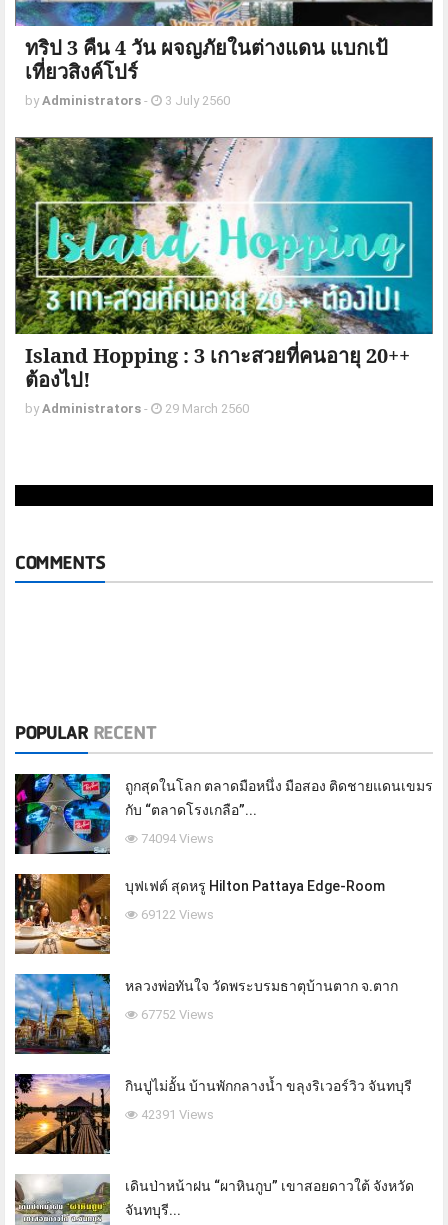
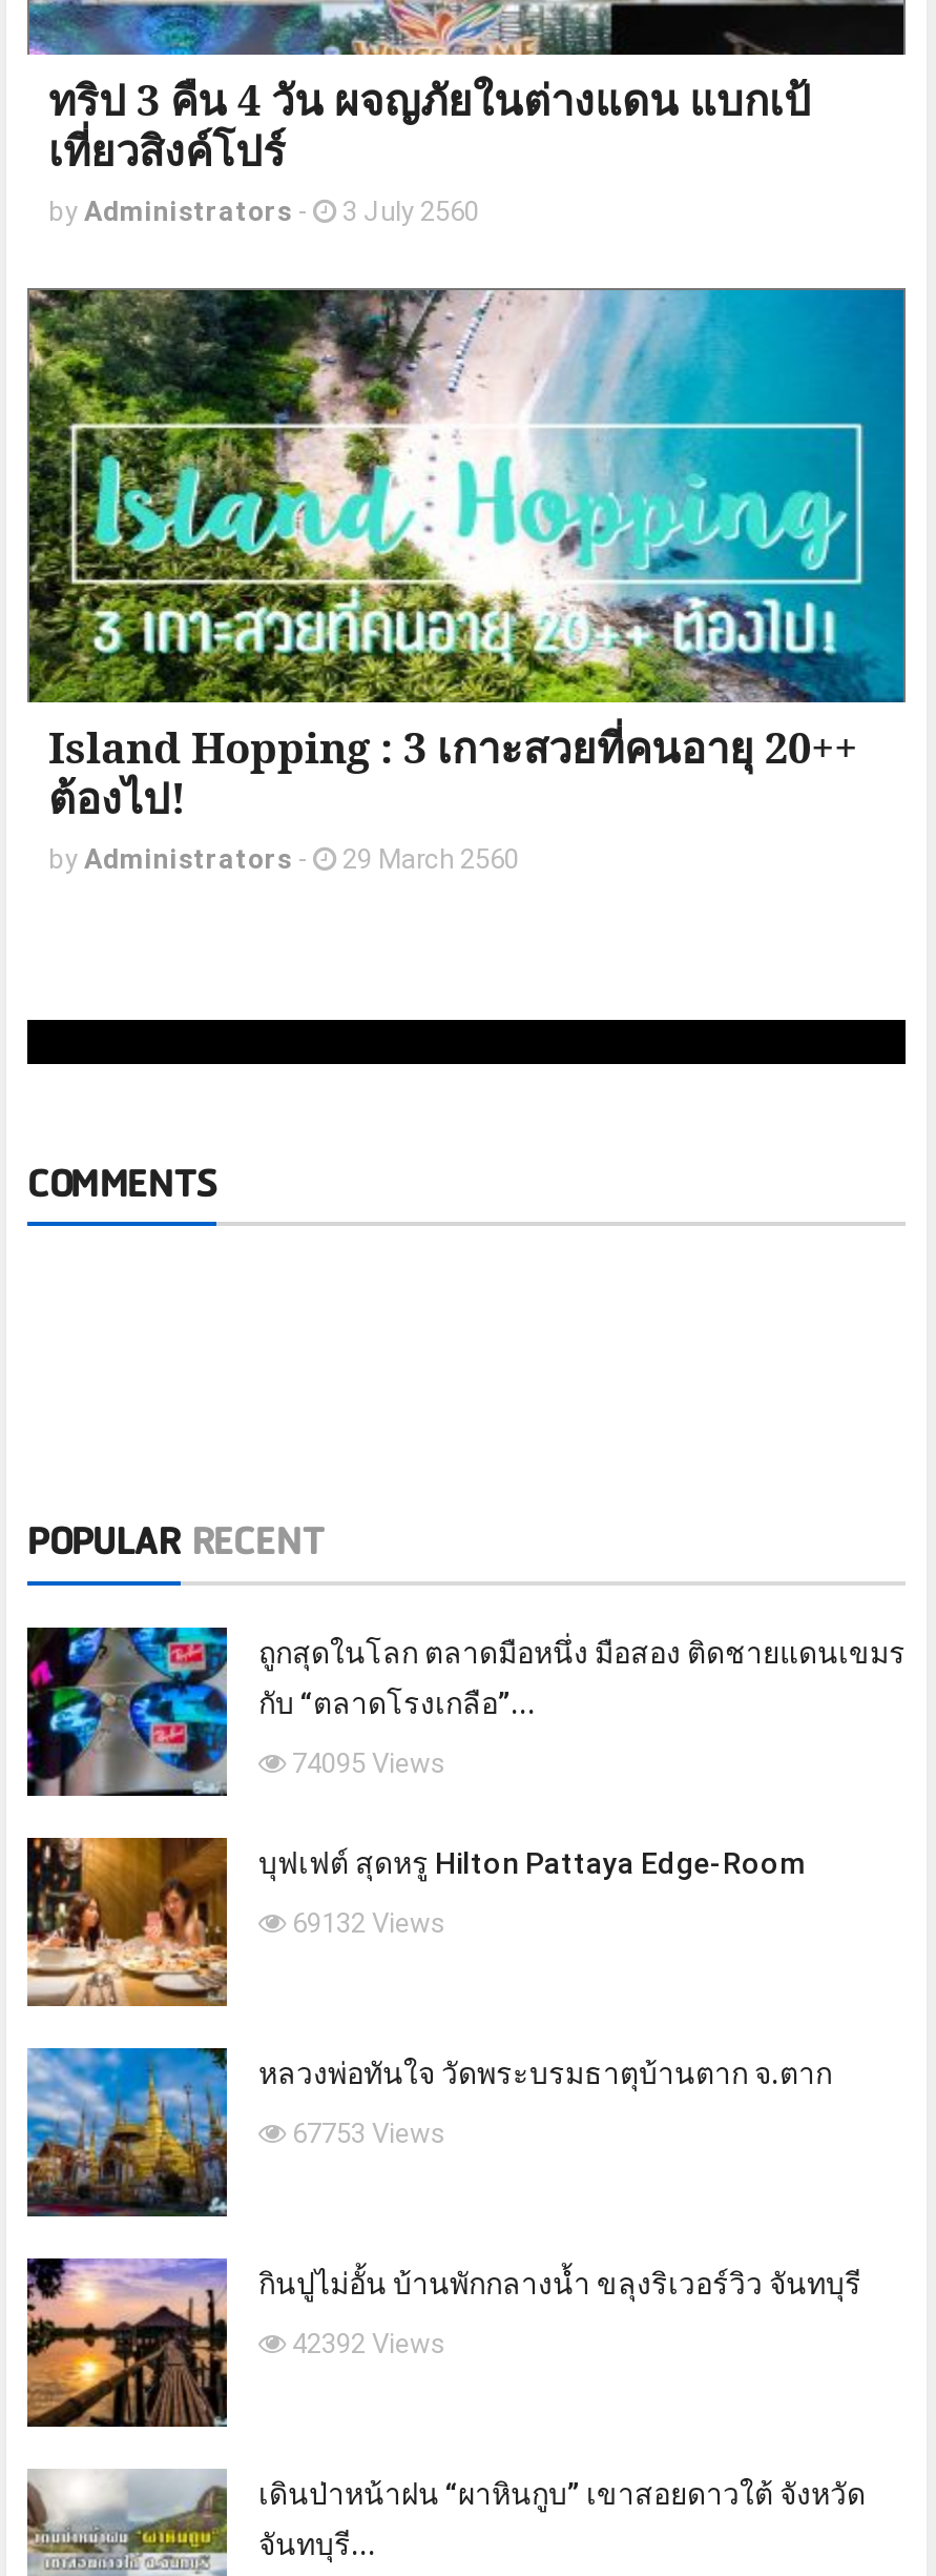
- 74094 Views
+ 74095 Views

- 69122 Views
+ 69132 Views

- 67752 Views
+ 67753 Views

- 42391 Views
+ 42392 Views
